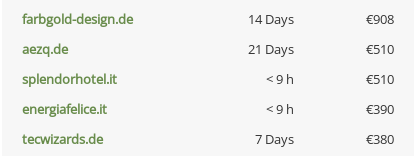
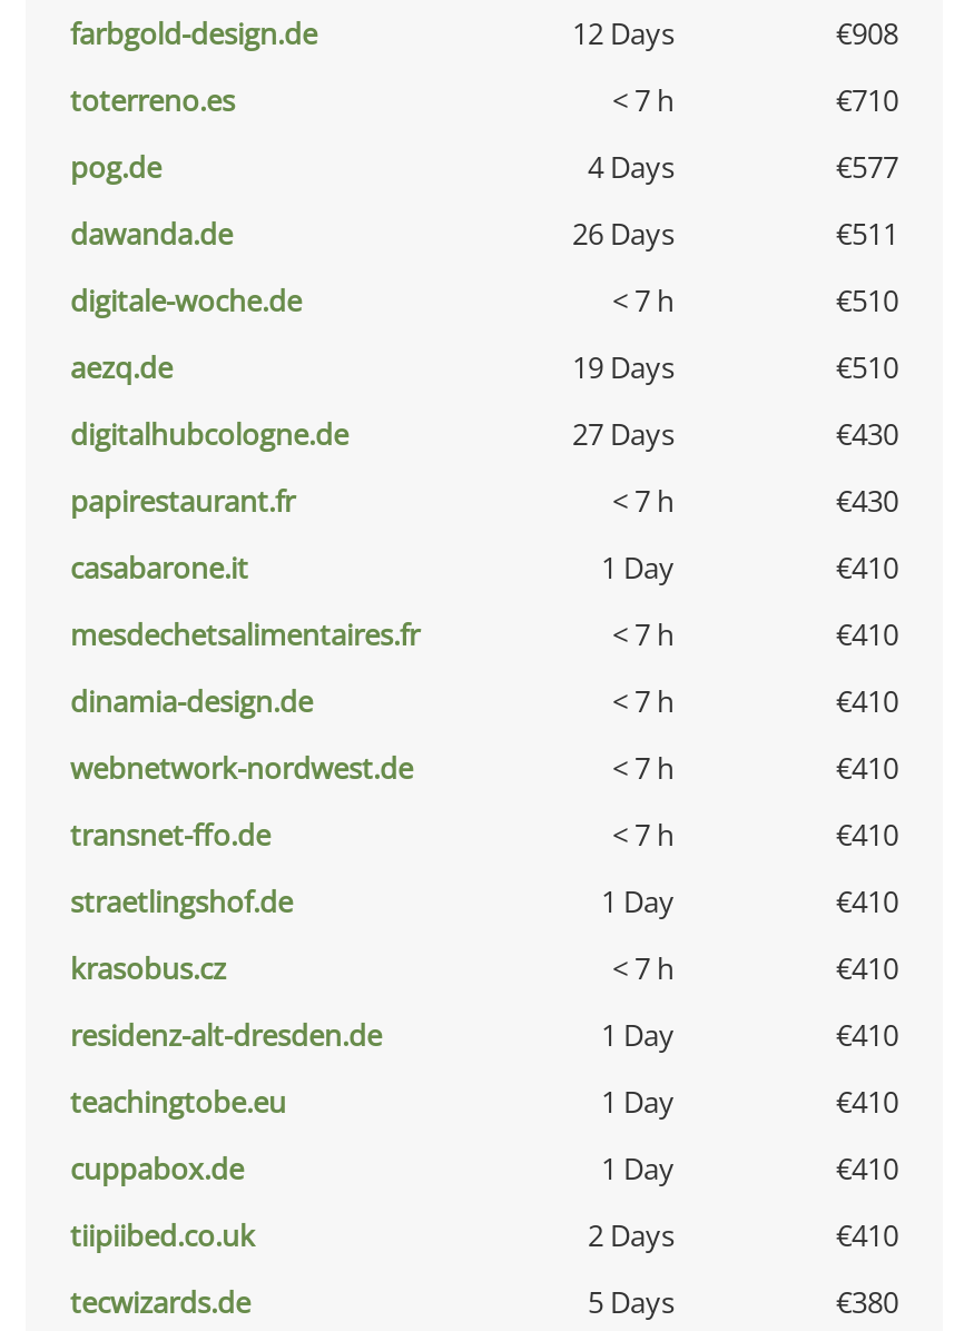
- 14 Days
+ 12 Days

+ toterreno.es
+ < 7 h
+ €710
+ pog.de
+ 4 Days
+ €577
+ dawanda.de
+ 26 Days
+ €511
+ digitale-woche.de
+ < 7 h
+ €510

- 21 Days
+ 19 Days

- splendorhotel.it
- < 9 h
- €510
- energiafelice.it
- < 9 h
- €390
+ digitalhubcologne.de
+ 27 Days
+ €430
+ papirestaurant.fr
+ < 7 h
+ €430
+ casabarone.it
+ 1 Day
+ €410
+ mesdechetsalimentaires.fr
+ < 7 h
+ €410
+ dinamia-design.de
+ < 7 h
+ €410
+ webnetwork-nordwest.de
+ < 7 h
+ €410
+ transnet-ffo.de
+ < 7 h
+ €410
+ straetlingshof.de
+ 1 Day
+ €410
+ krasobus.cz
+ < 7 h
+ €410
+ residenz-alt-dresden.de
+ 1 Day
+ €410
+ teachingtobe.eu
+ 1 Day
+ €410
+ cuppabox.de
+ 1 Day
+ €410
+ tiipiibed.co.uk
+ 2 Days
+ €410

- 7 Days
+ 5 Days
